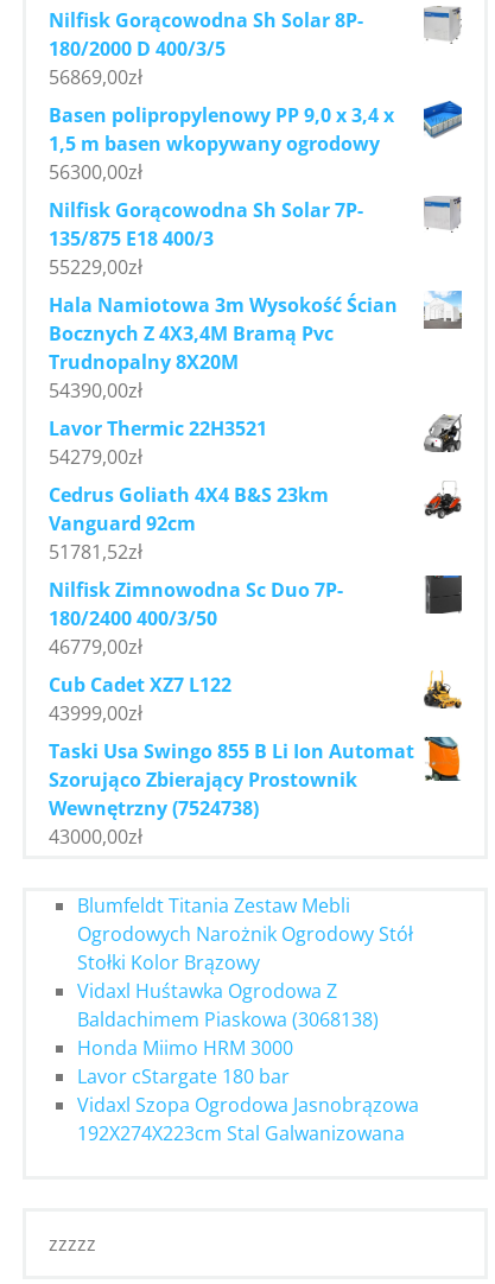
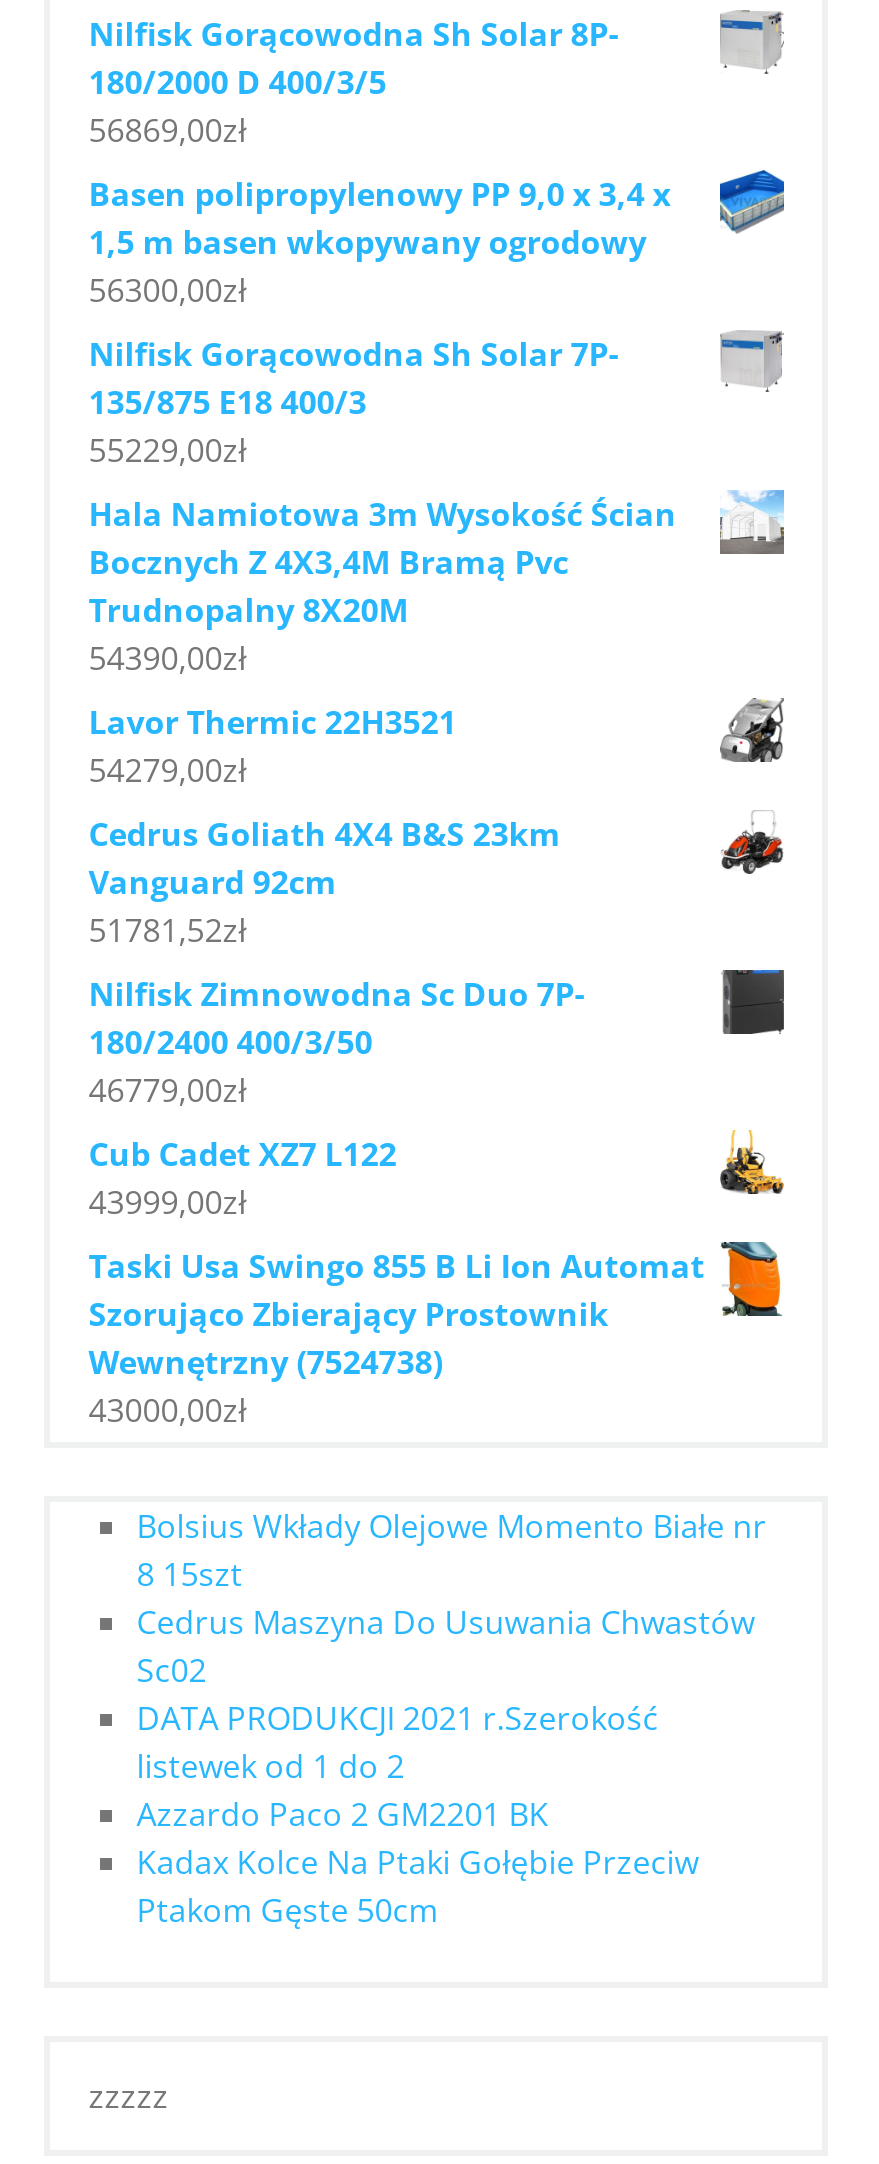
- Blumfeldt Titania Zestaw Mebli
- Ogrodowych Narożnik Ogrodowy Stół
- Stołki Kolor Brązowy
- Vidaxl Huśtawka Ogrodowa Z
- Baldachimem Piaskowa (3068138)
- Honda Miimo HRM 3000
- Lavor cStargate 180 bar
- Vidaxl Szopa Ogrodowa Jasnobrązowa
- 192X274X223cm Stal Galwanizowana
+ Bolsius Wkłady Olejowe Momento Białe nr
+ 8 15szt
+ Cedrus Maszyna Do Usuwania Chwastów
+ Sc02
+ DATA PRODUKCJI 2021 r.Szerokość
+ listewek od 1 do 2
+ Azzardo Paco 2 GM2201 BK
+ Kadax Kolce Na Ptaki Gołębie Przeciw
+ Ptakom Gęste 50cm
